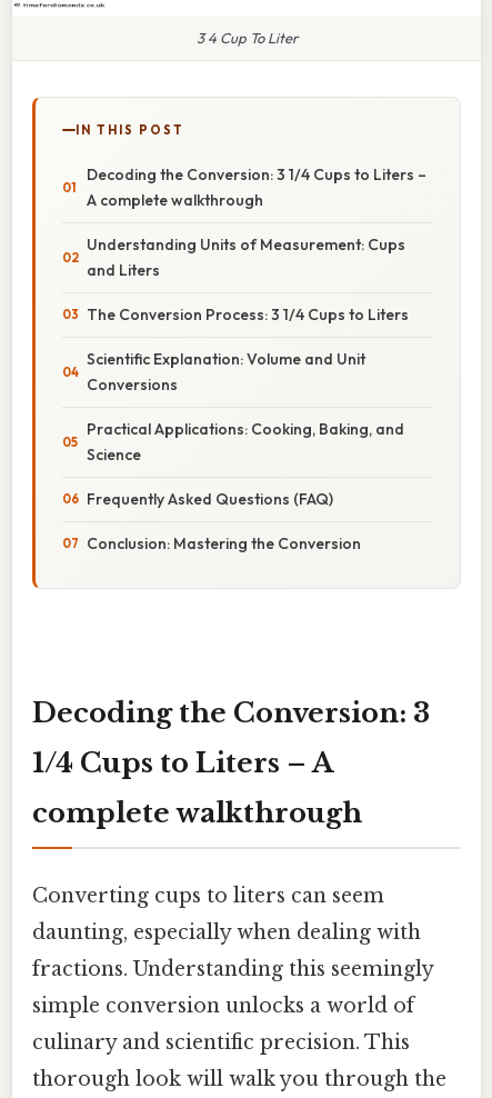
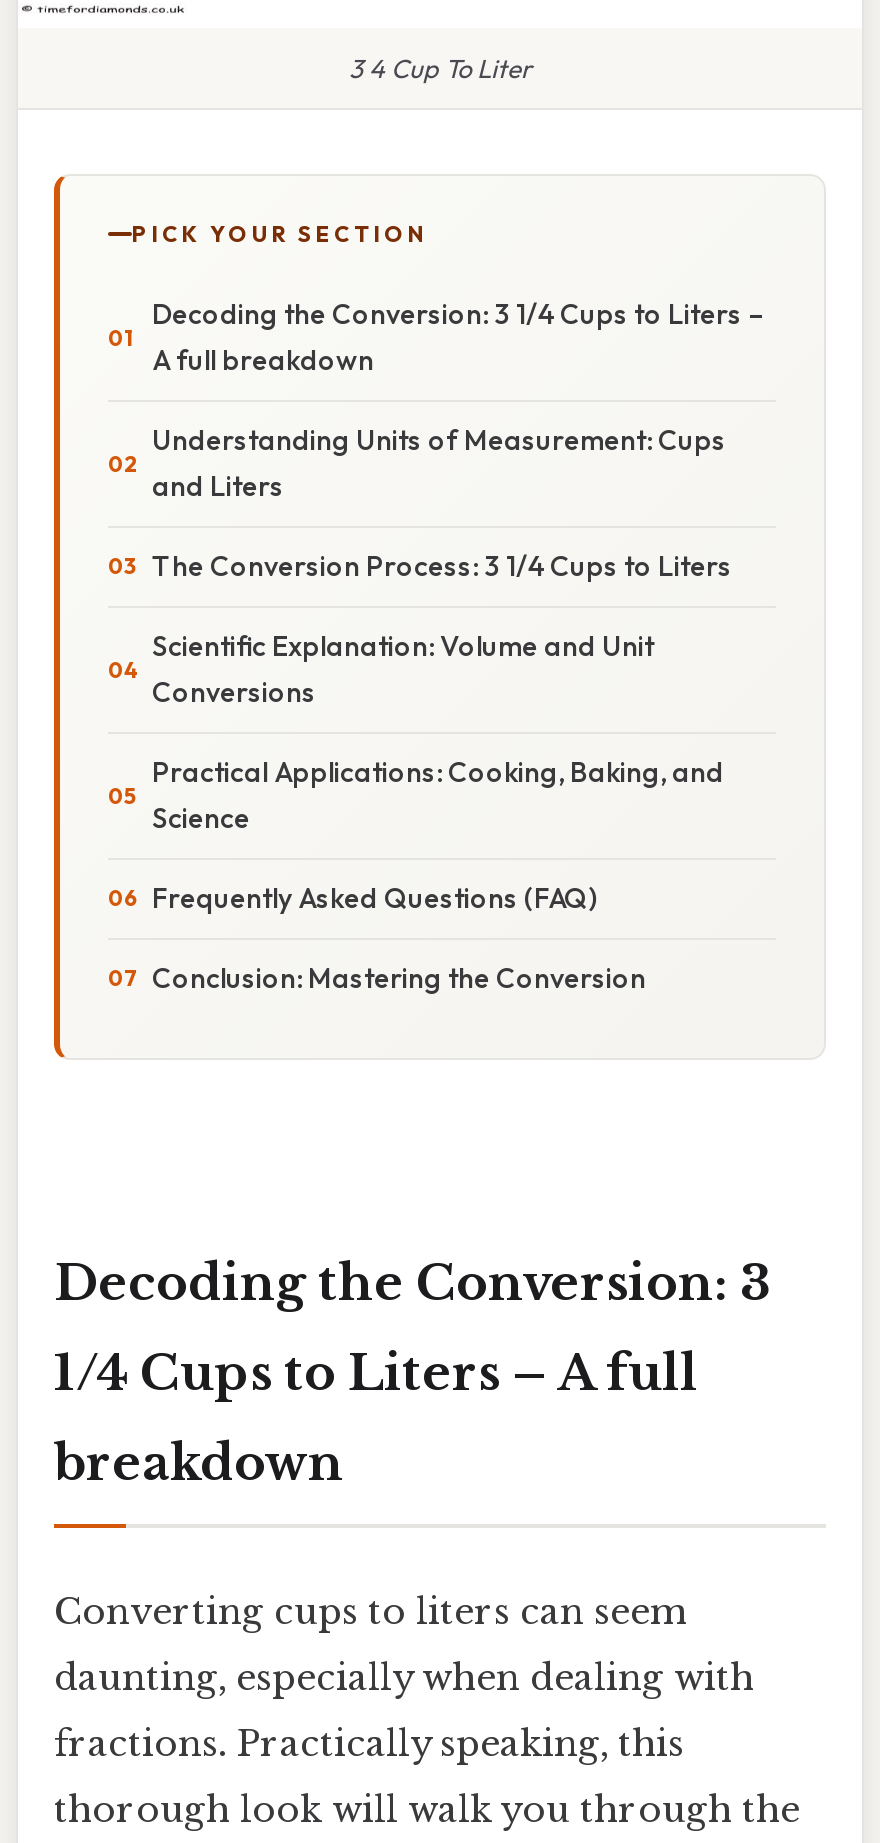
- IN THIS POST
+ PICK YOUR SECTION

- A complete walkthrough
+ A full breakdown

- 1/4 Cups to Liters – A
+ 1/4 Cups to Liters – A full

- complete walkthrough
+ breakdown

- fractions. Understanding this seemingly
- simple conversion unlocks a world of
- culinary and scientific precision. This
+ fractions. Practically speaking, this
